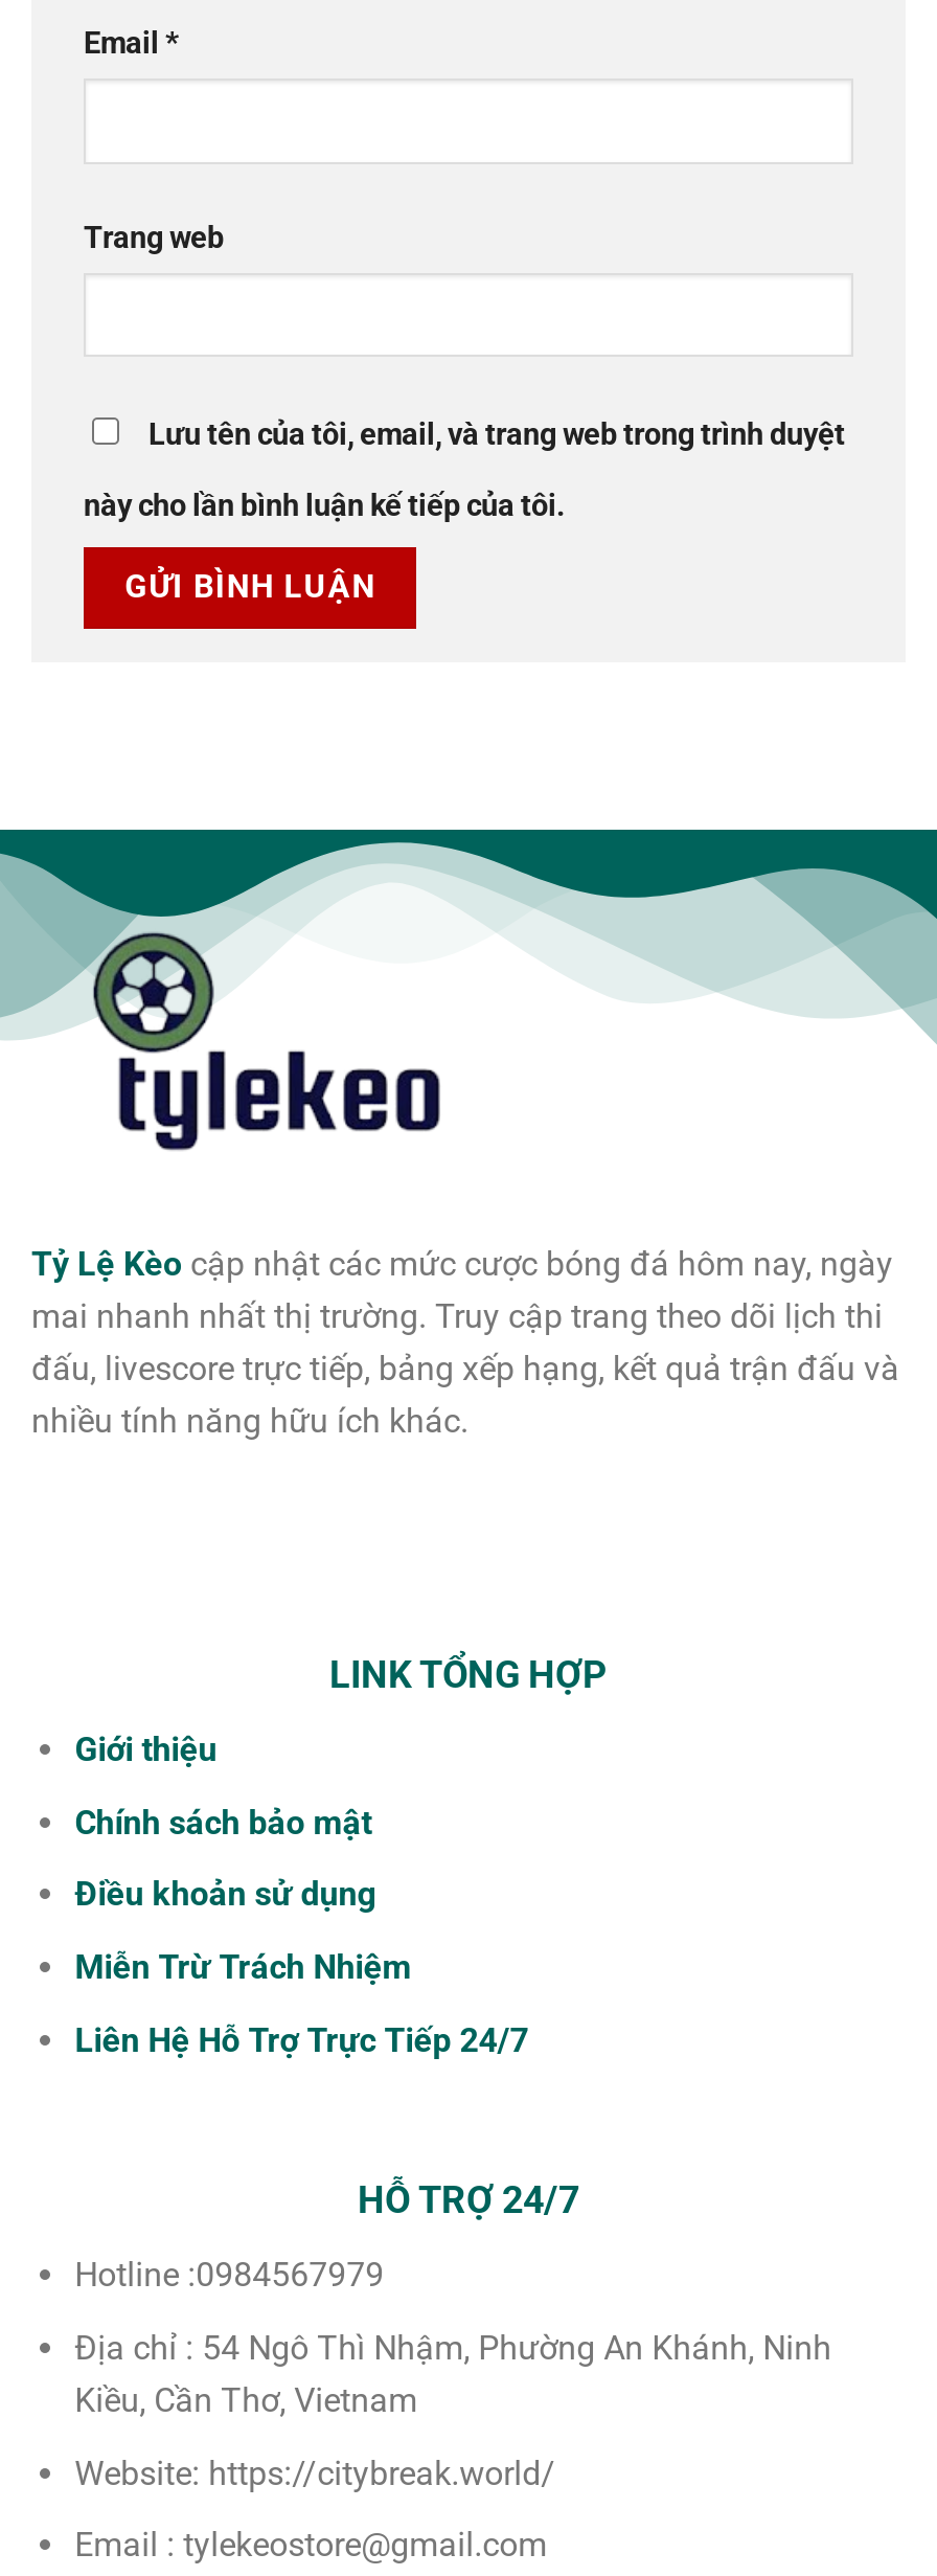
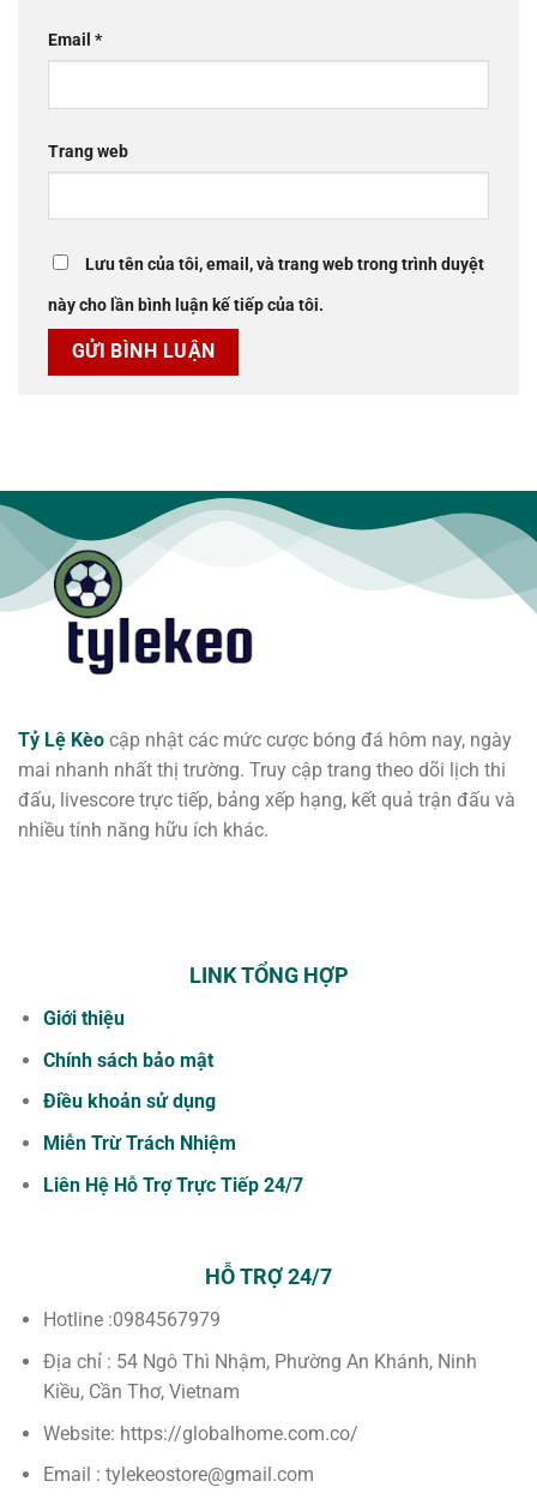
- Website: https://citybreak.world/
+ Website: https://globalhome.com.co/
